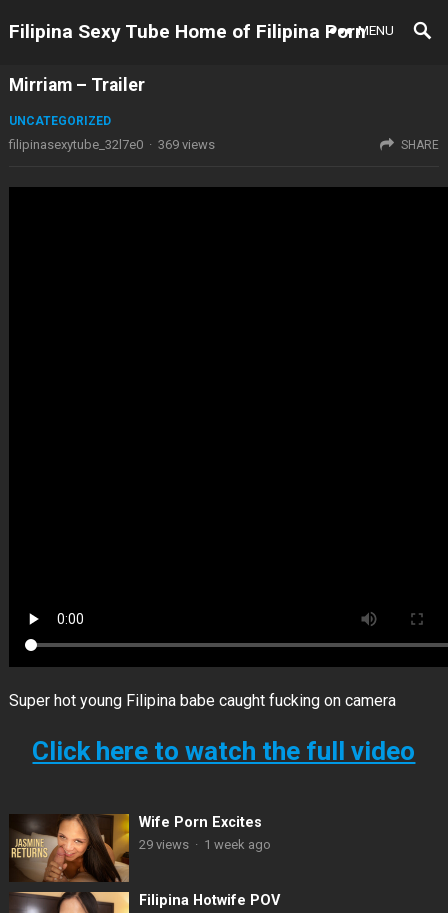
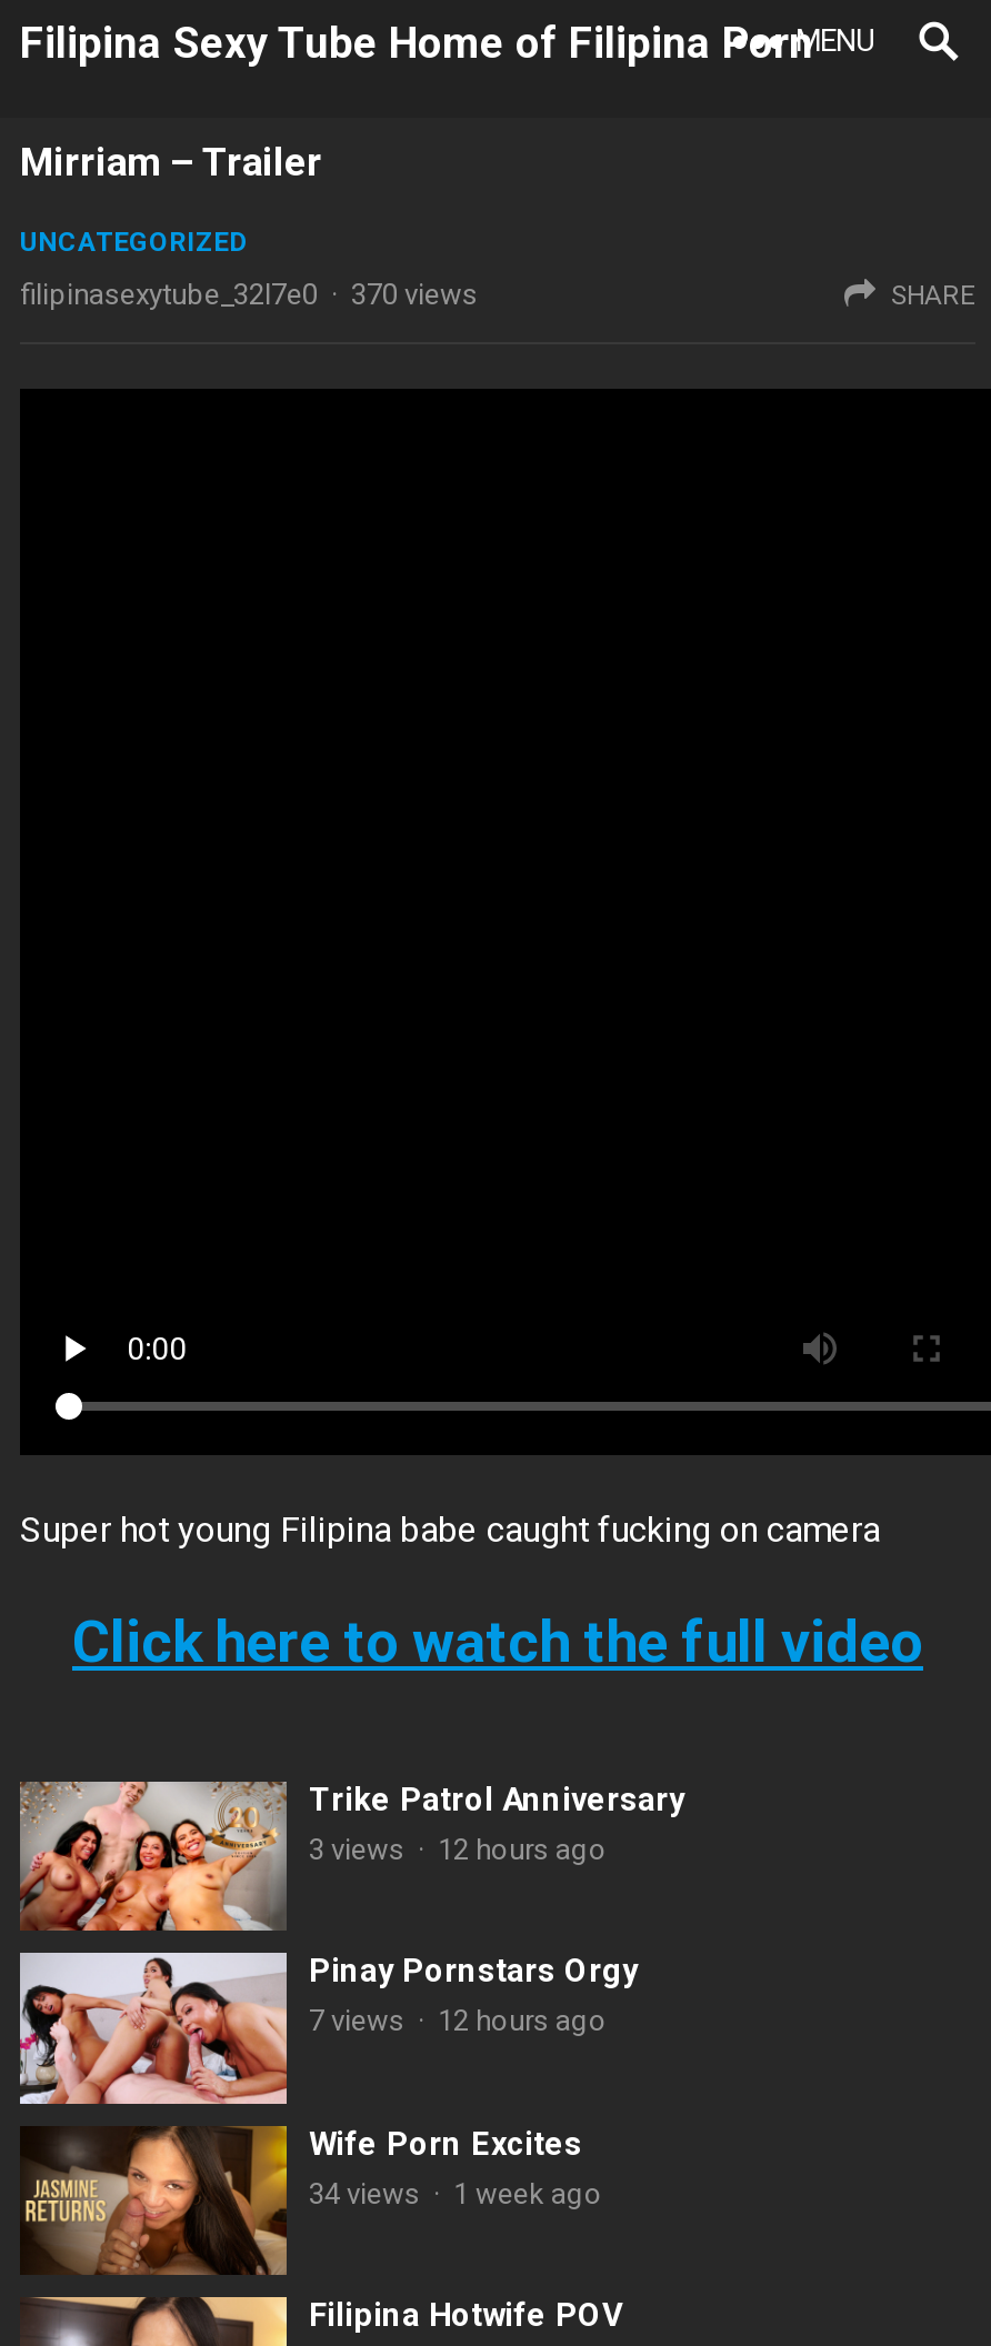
- filipinasexytube_32l7e0 · 369 views
+ filipinasexytube_32l7e0 · 370 views

+ [image]
+ Trike Patrol Anniversary
+ 3 views · 12 hours ago
+ Pinay Pornstars Orgy
+ 7 views · 12 hours ago

+ [image]

- 29 views · 1 week ago
+ 34 views · 1 week ago
